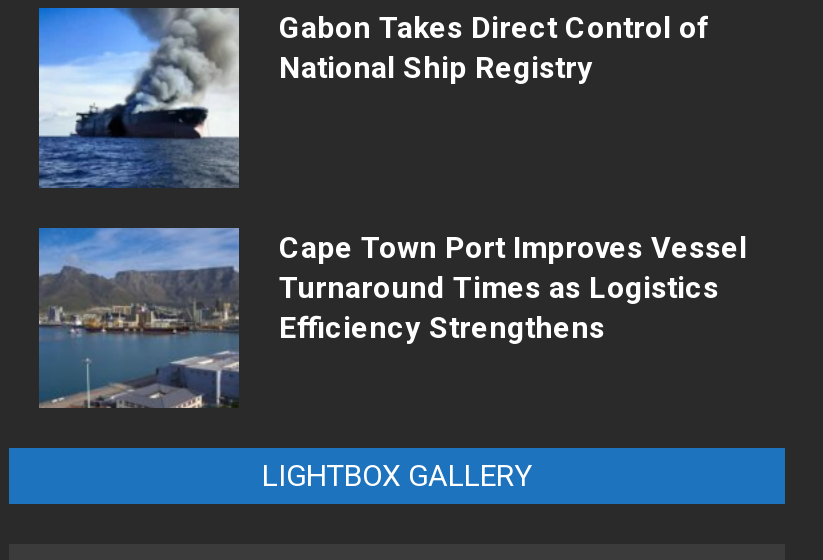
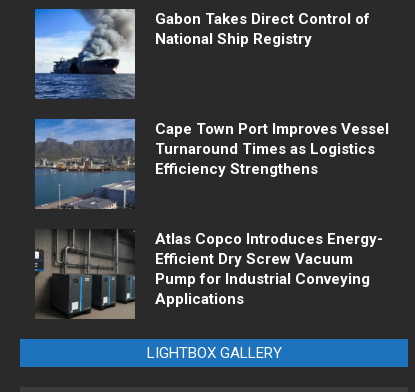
+ [image]
+ Atlas Copco Introduces Energy-
+ Efficient Dry Screw Vacuum
+ Pump for Industrial Conveying
+ Applications
